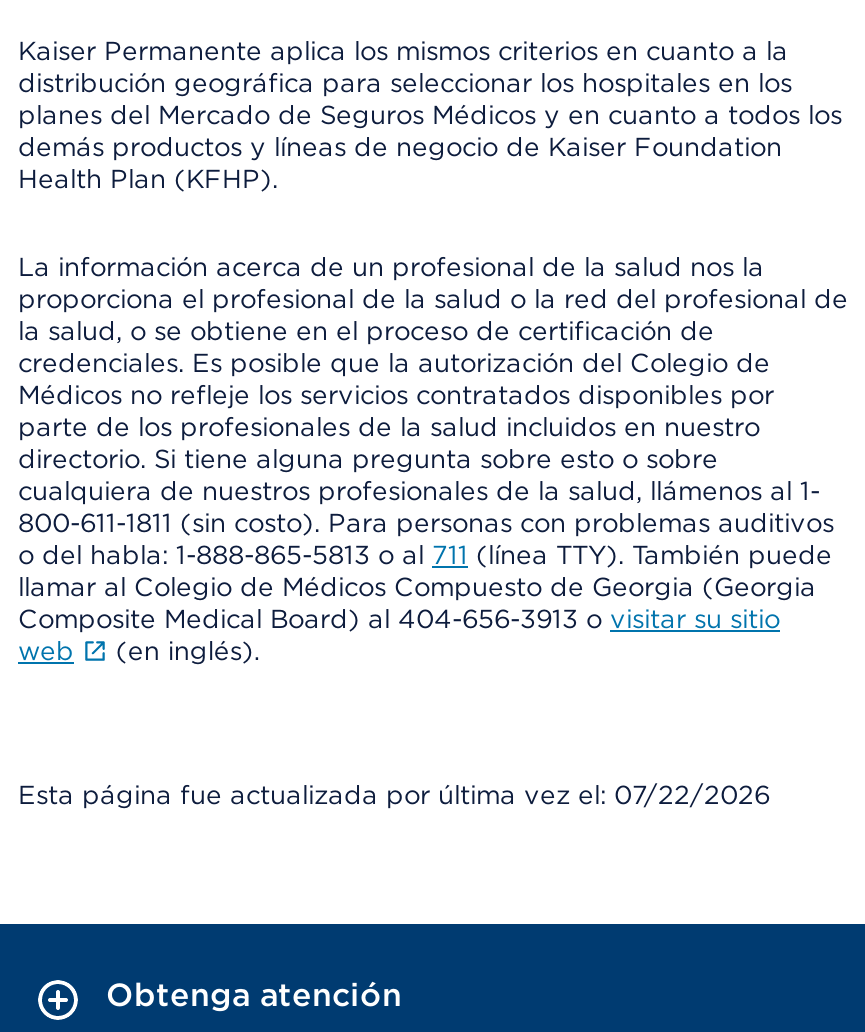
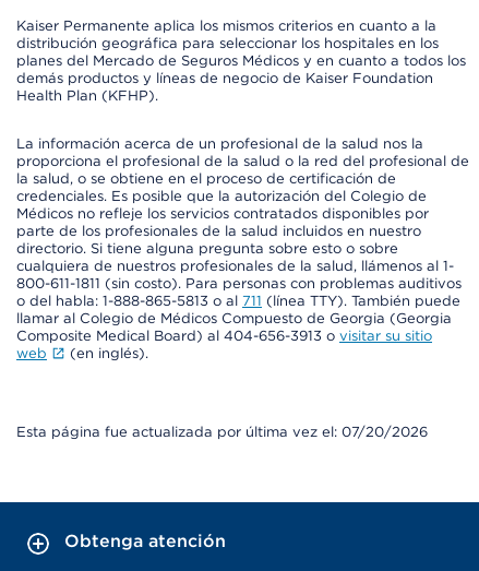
- Esta página fue actualizada por última vez el: 07/22/2026
+ Esta página fue actualizada por última vez el: 07/20/2026
